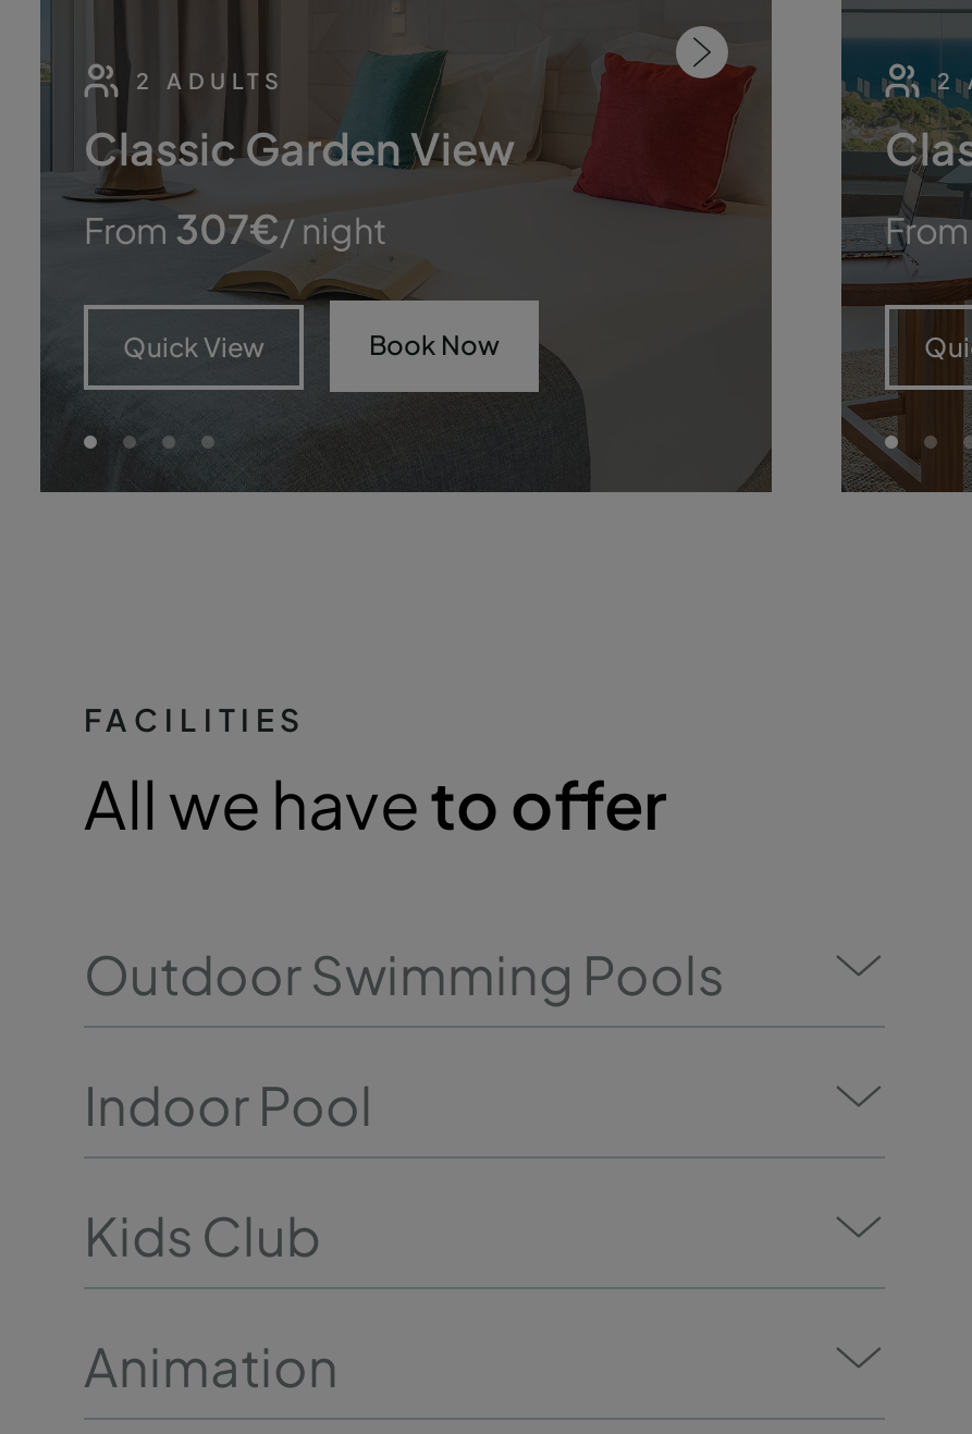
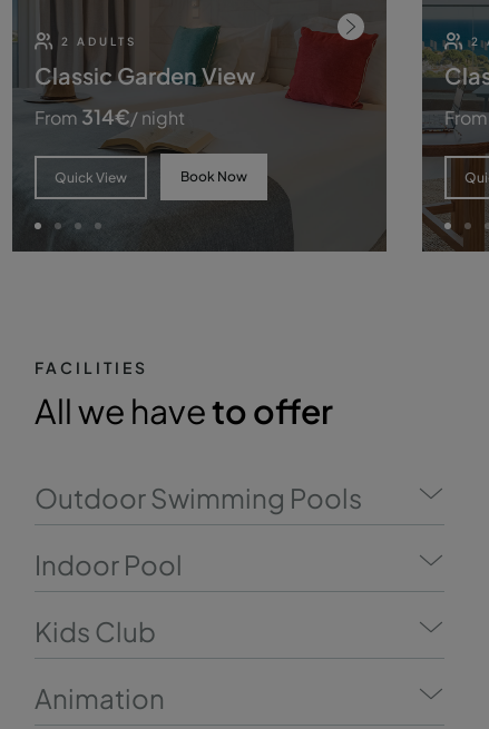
- From 307€/ night
+ From 314€/ night
